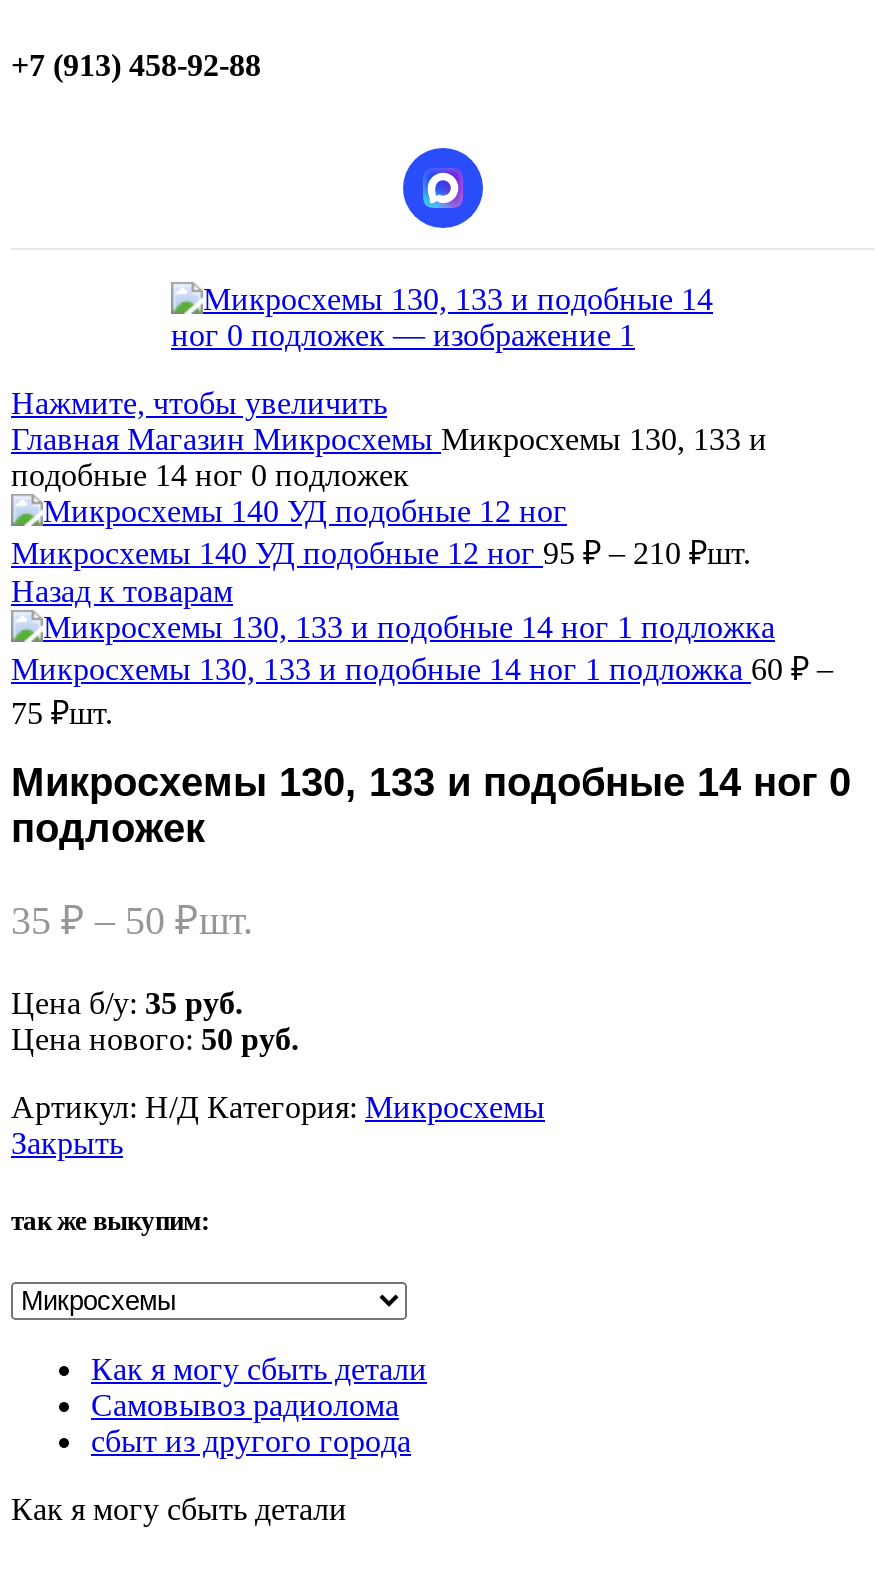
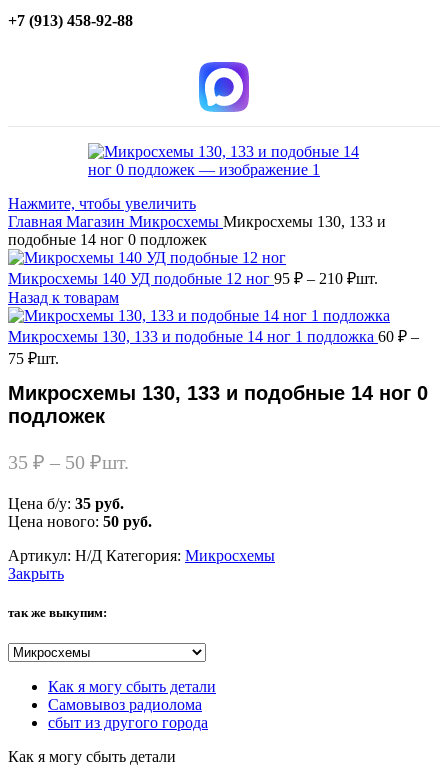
- [image]
+ [image]
